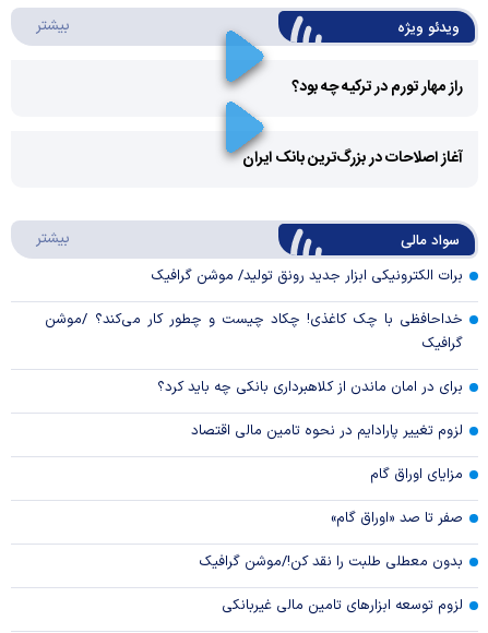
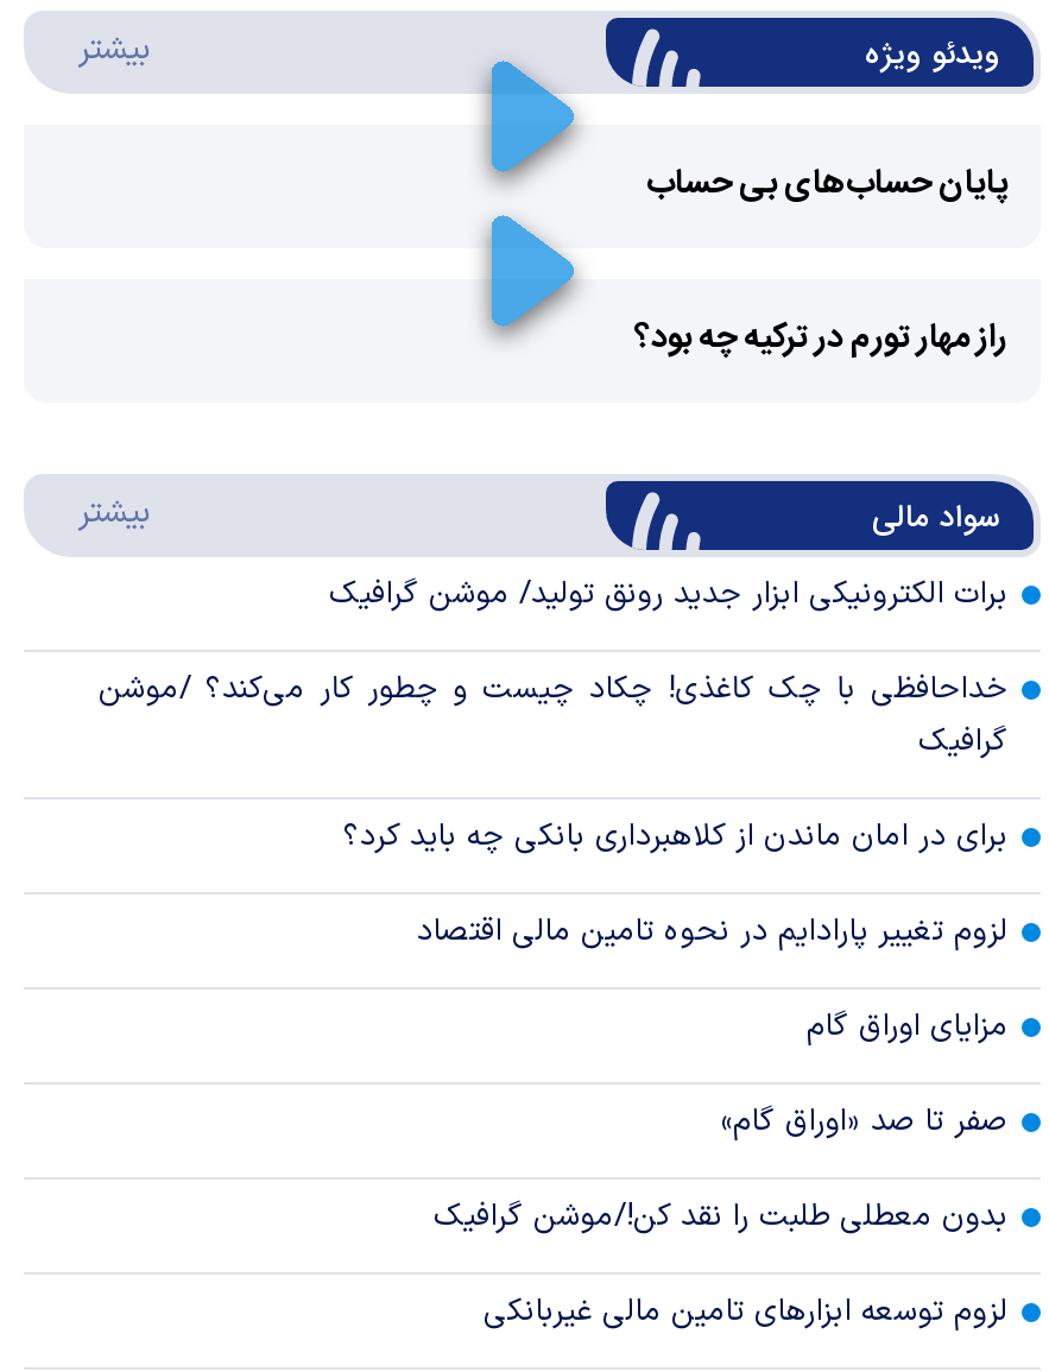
+ پایان حساب‌های بی حساب

moved down: راز مهار تورم در ترکیه چه بود؟

- آغاز اصلاحات در بزرگ‌ترین بانک ایران
